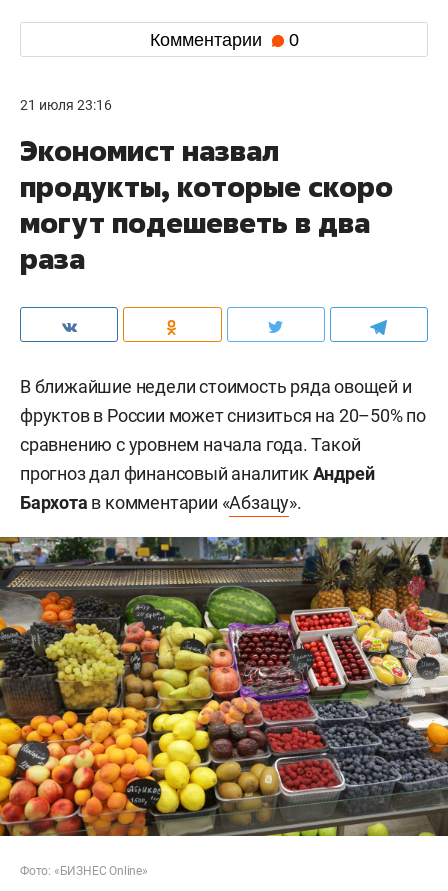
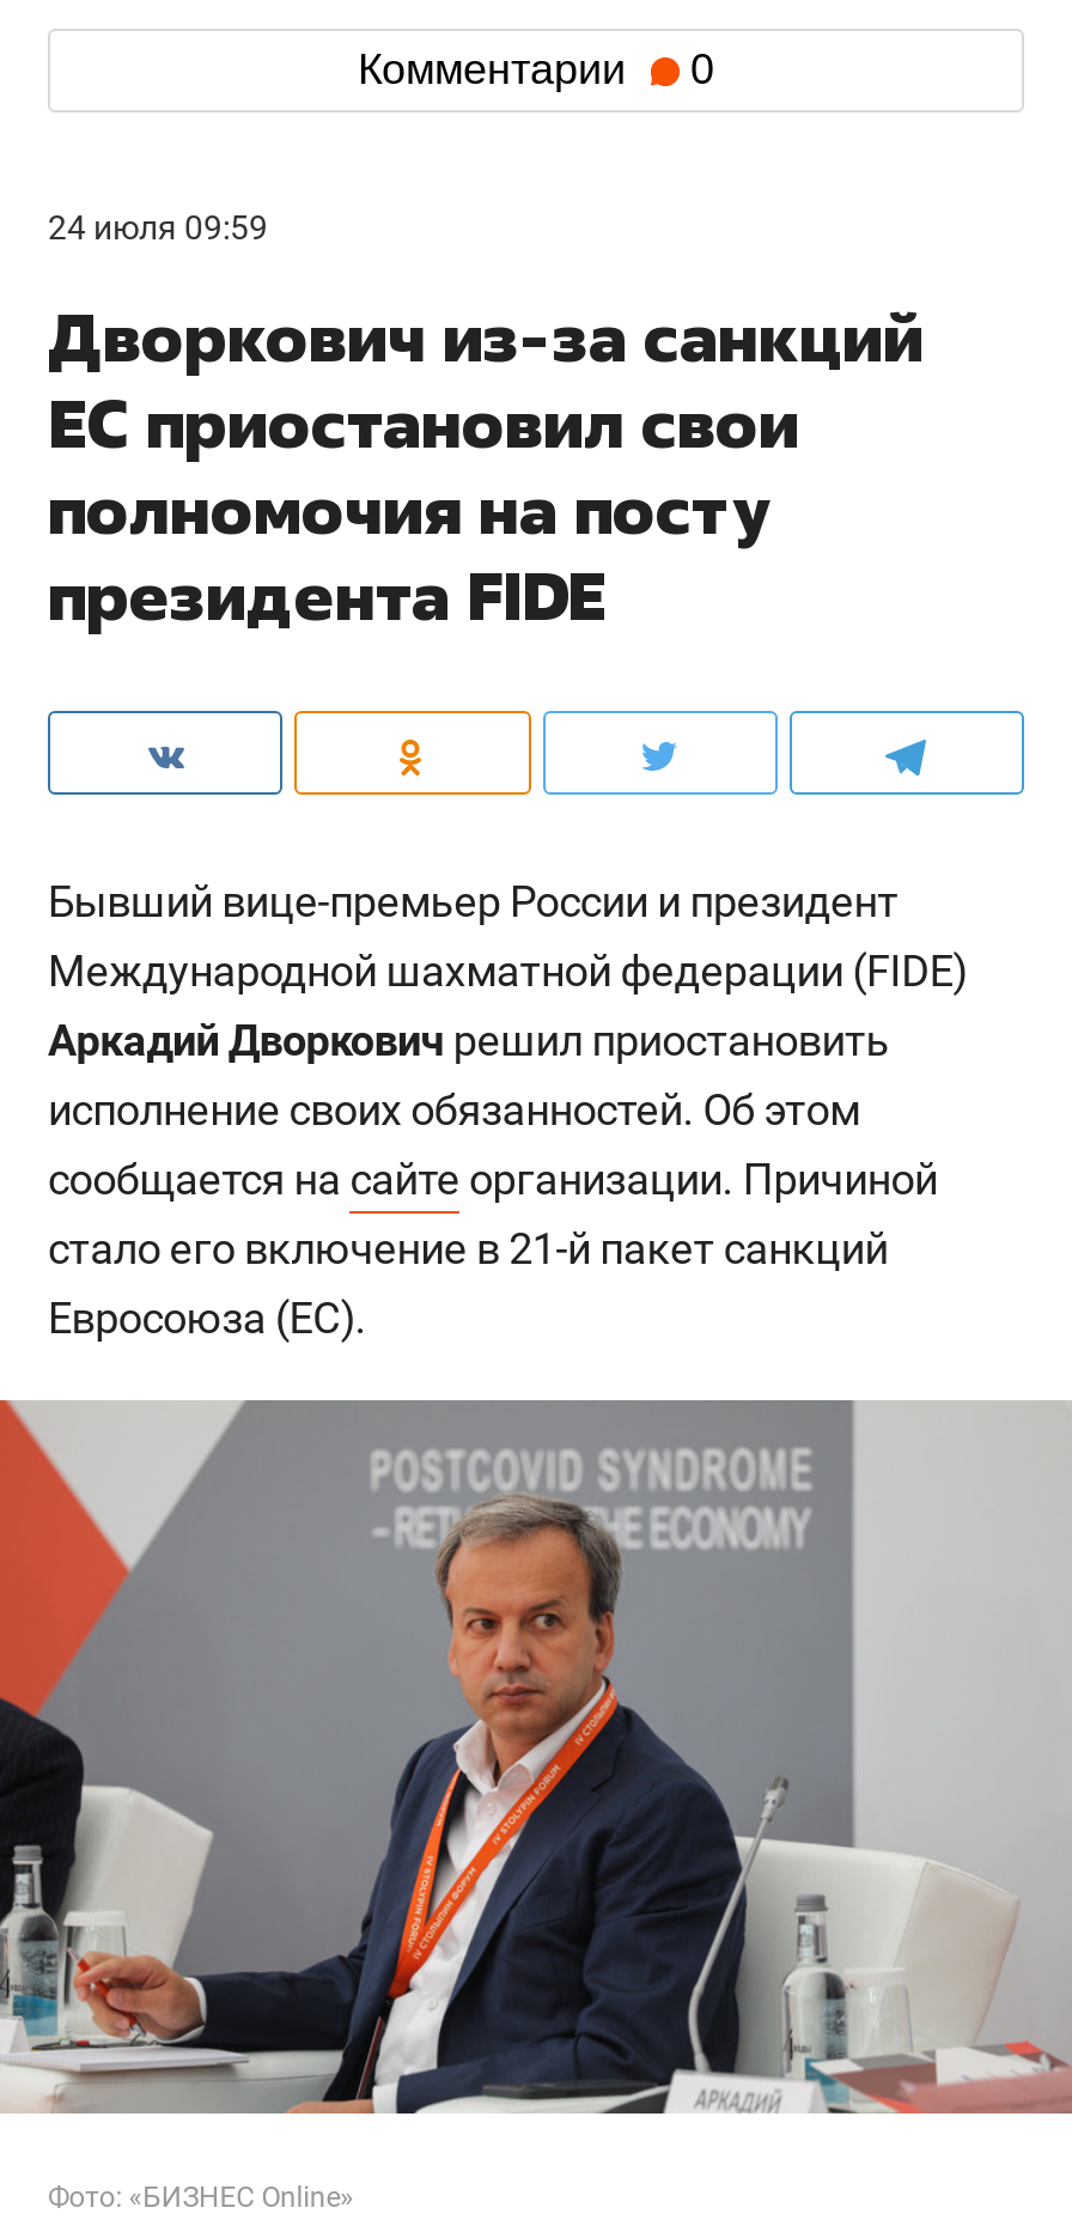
- 21 июля 23:16
+ 24 июля 09:59

- Экономист назвал
- продукты, которые скоро
- могут подешеветь в два
- раза
+ Дворкович из-за санкций
+ ЕС приостановил свои
+ полномочия на посту
+ президента FIDE

- В ближайшие недели стоимость ряда овощей и
- фруктов в России может снизиться на 20–50% по
- сравнению с уровнем начала года. Такой
- прогноз дал финансовый аналитик Андрей
- Бархота в комментарии «Абзацу».
+ Бывший вице-премьер России и президент
+ Международной шахматной федерации (FIDE)
+ Аркадий Дворкович решил приостановить
+ исполнение своих обязанностей. Об этом
+ сообщается на сайте организации. Причиной
+ стало его включение в 21-й пакет санкций
+ Евросоюза (ЕС).

- [image]
+ [image]
